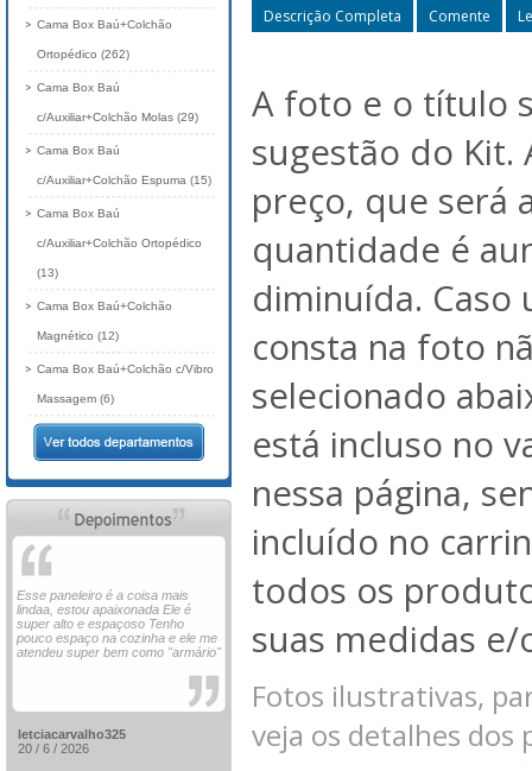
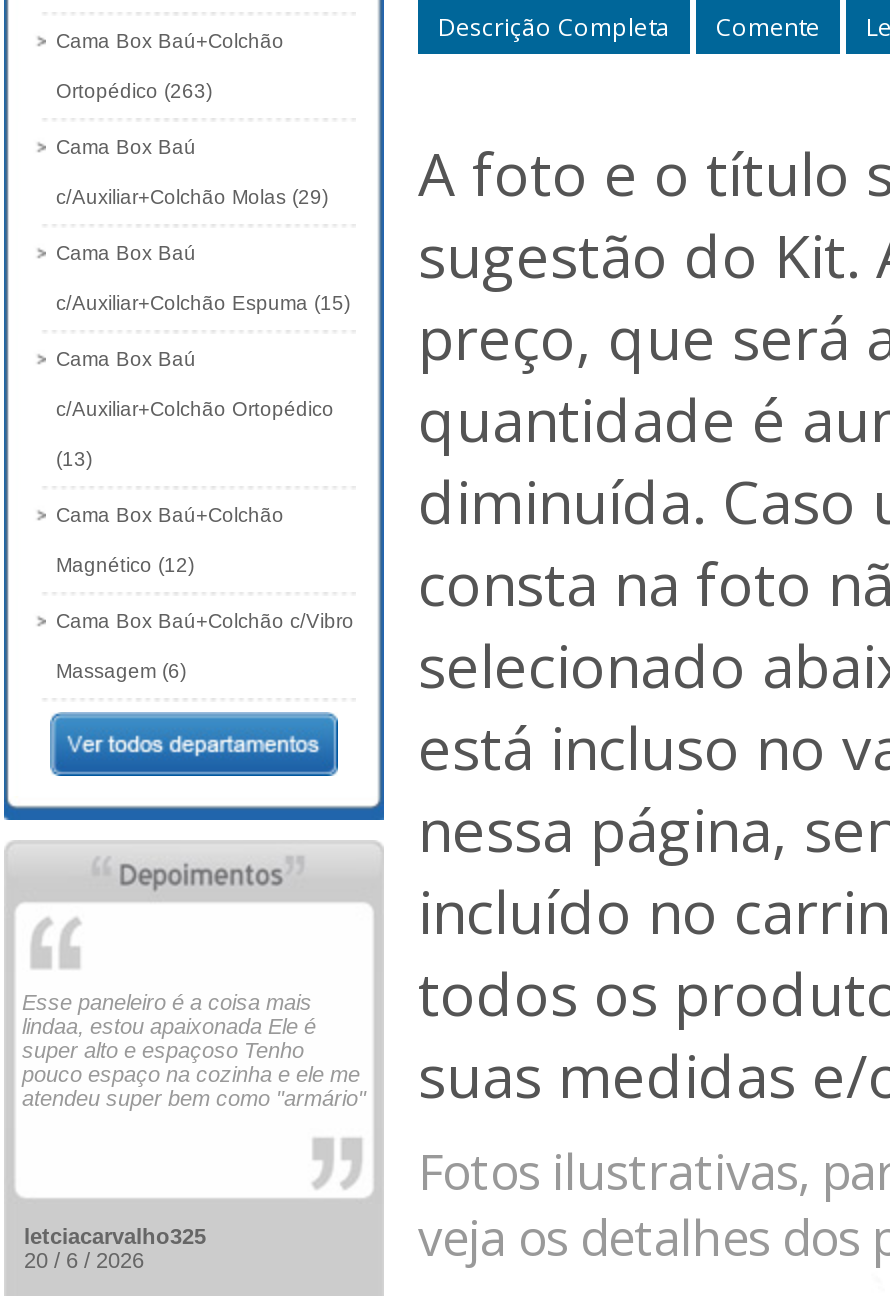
- Ortopédico (262)
+ Ortopédico (263)
